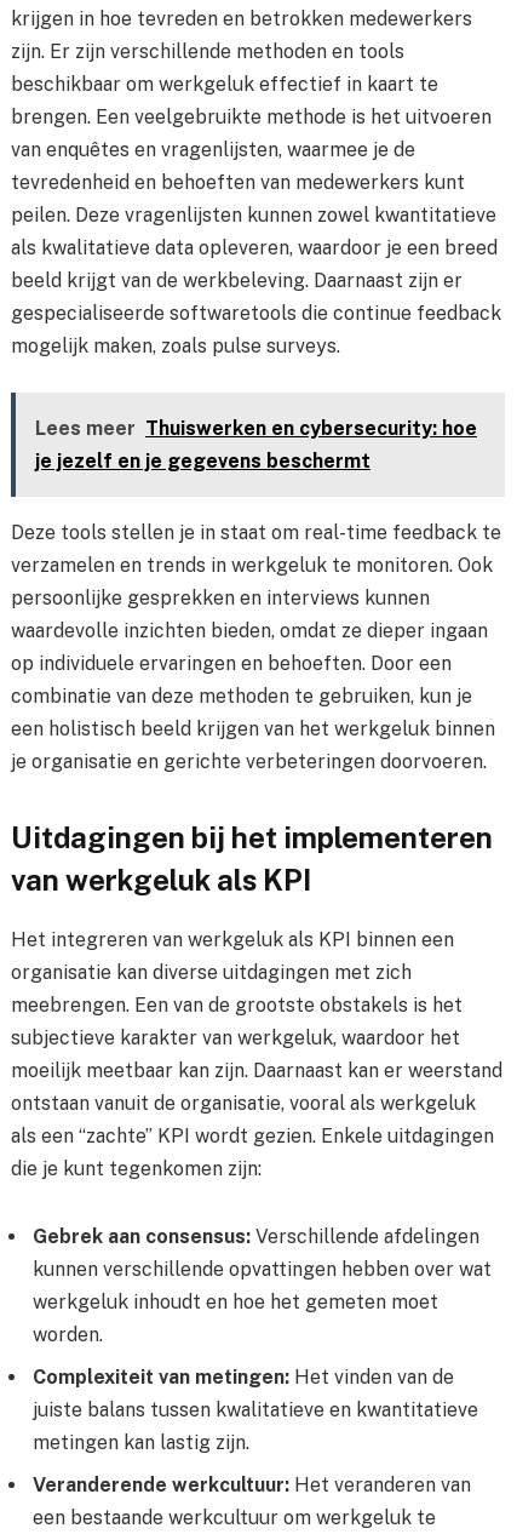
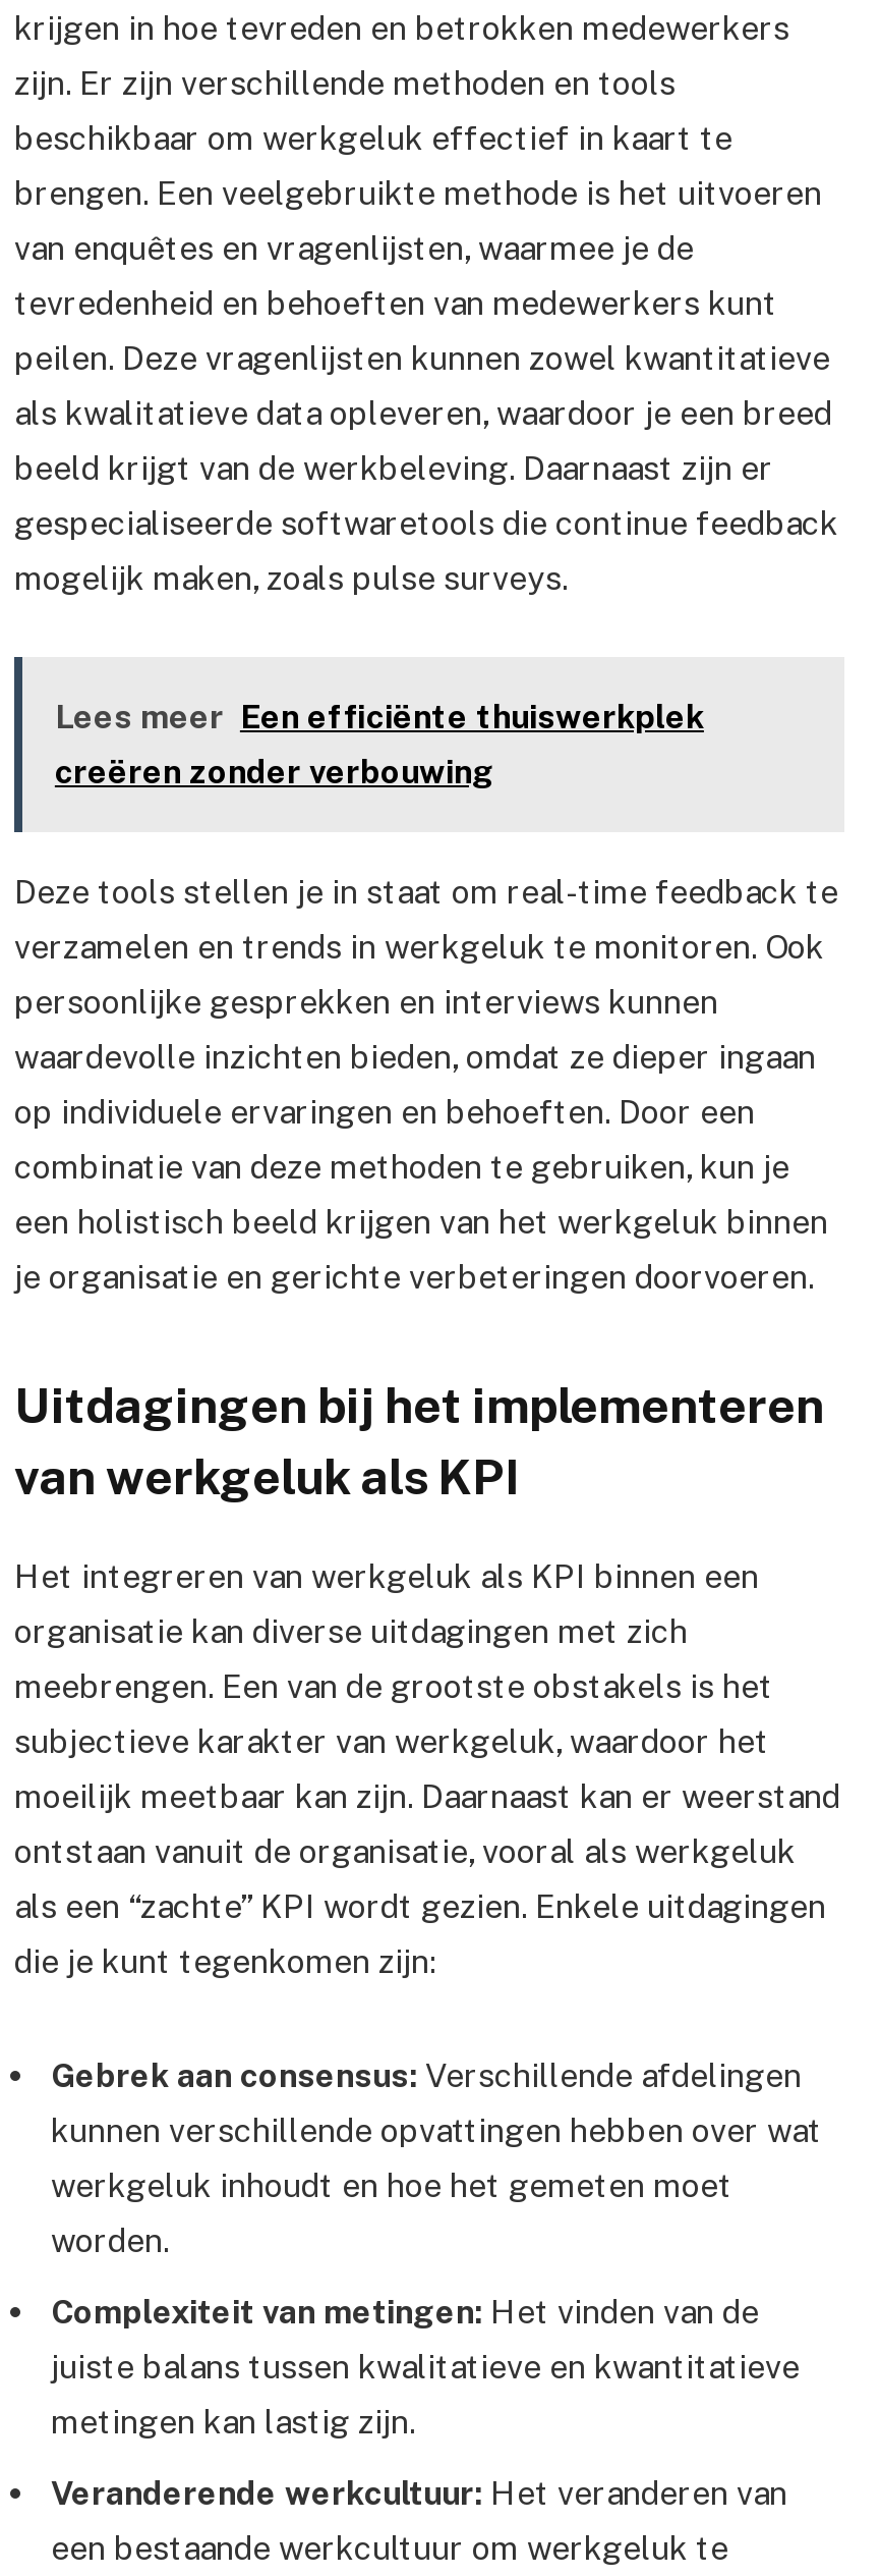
- Lees meer Thuiswerken en cybersecurity: hoe
- je jezelf en je gegevens beschermt
+ Lees meer Een efficiënte thuiswerkplek
+ creëren zonder verbouwing
